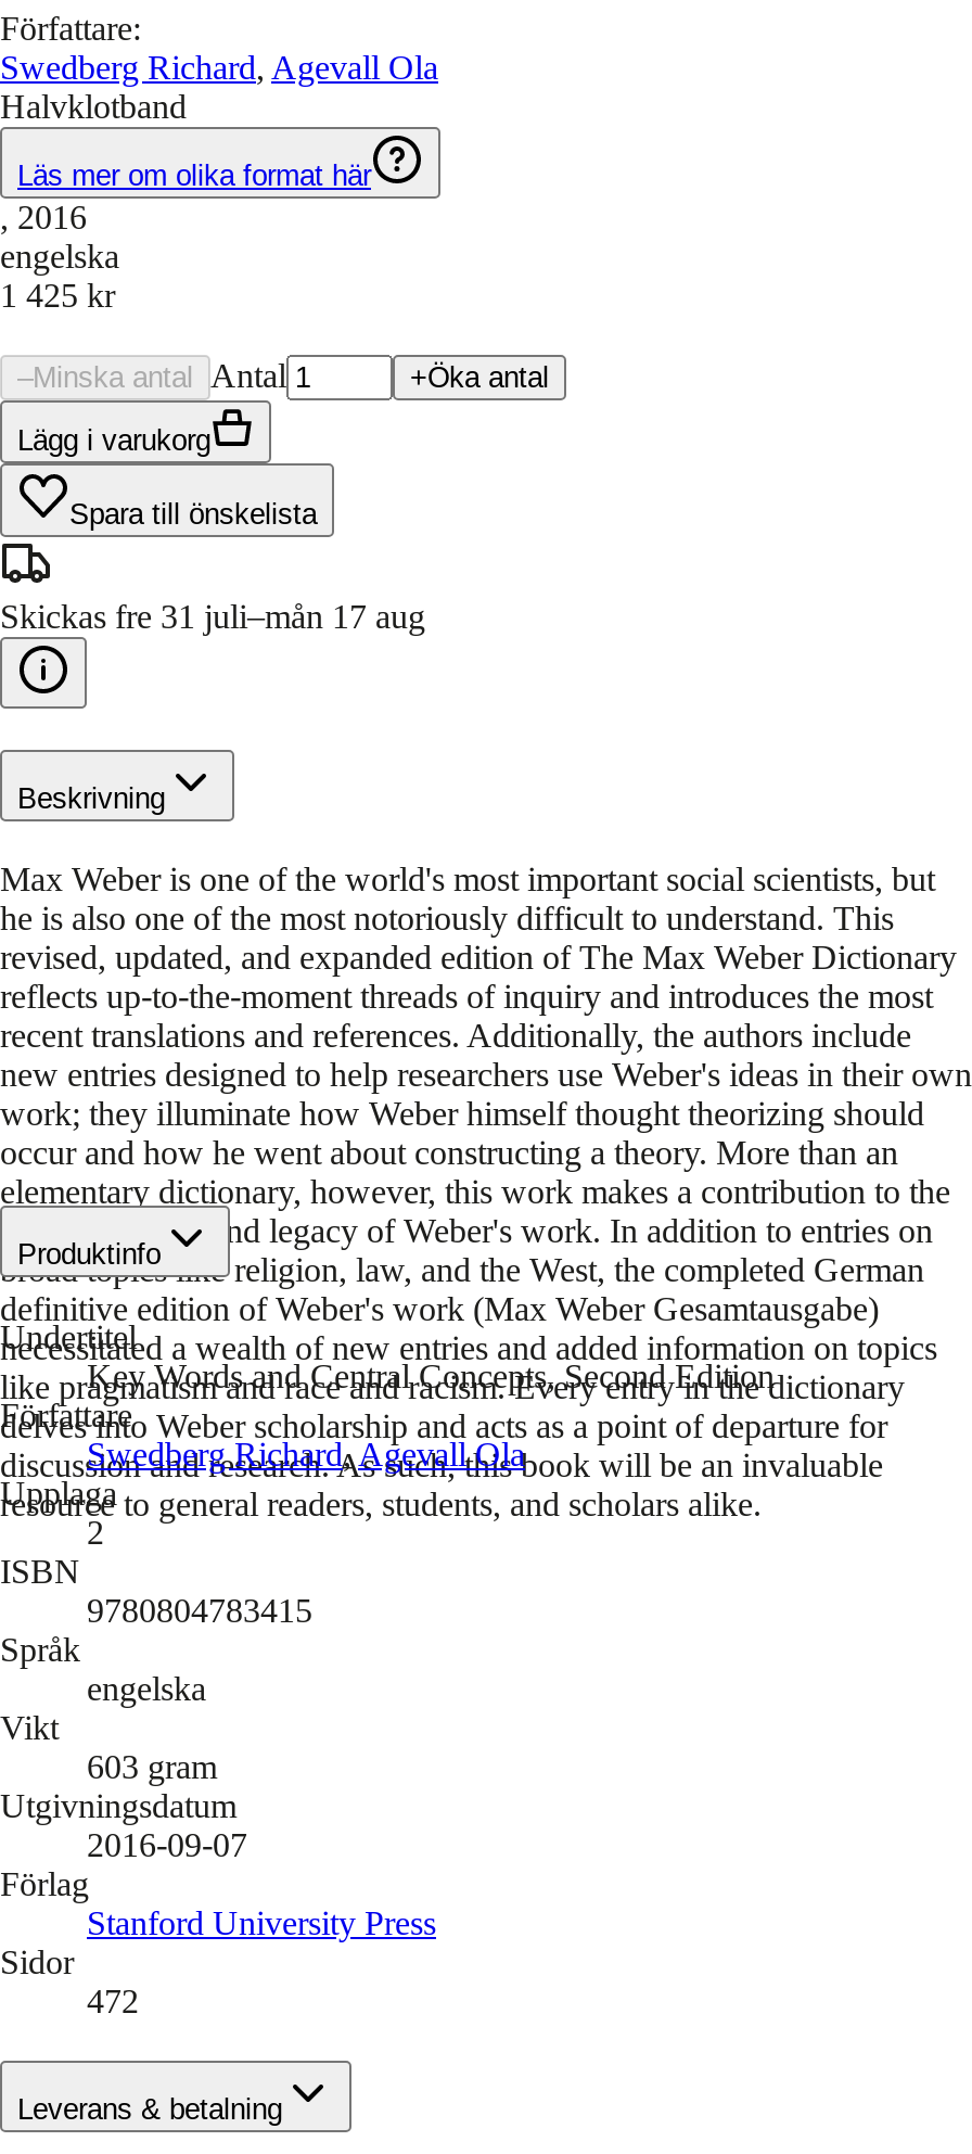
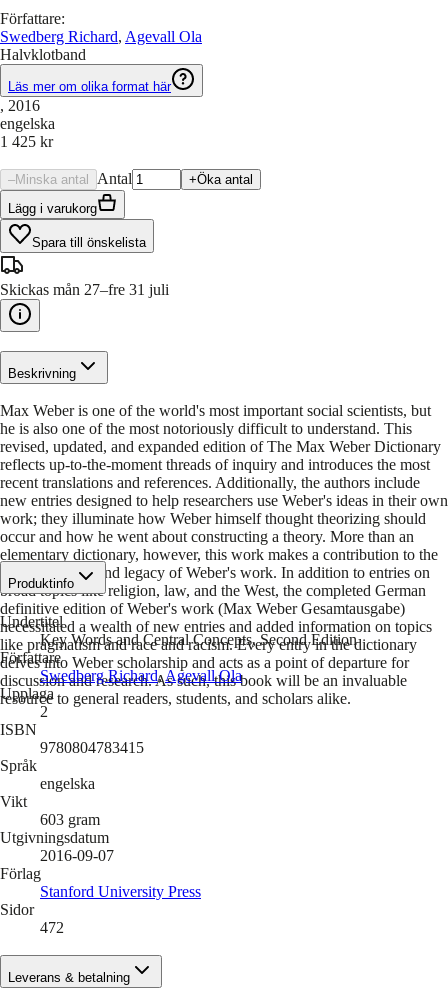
- Skickas fre 31 juli–mån 17 aug
+ Skickas mån 27–fre 31 juli
